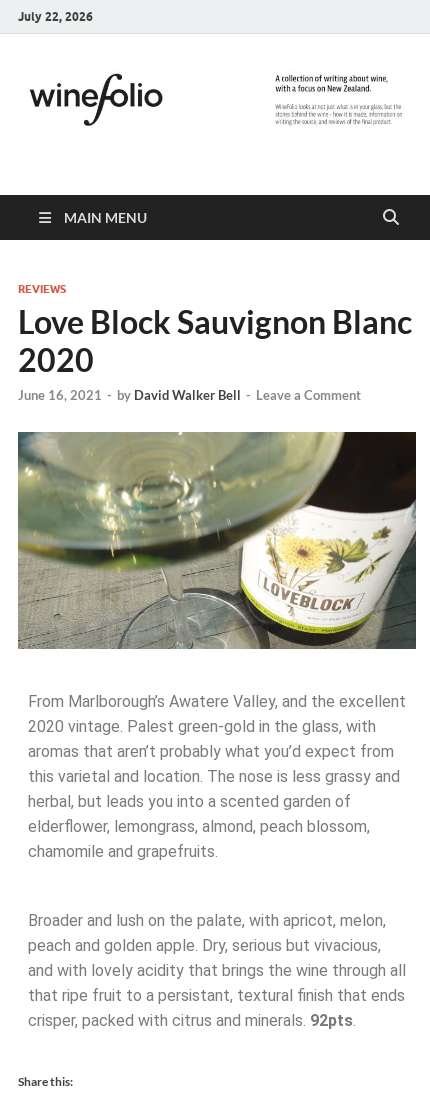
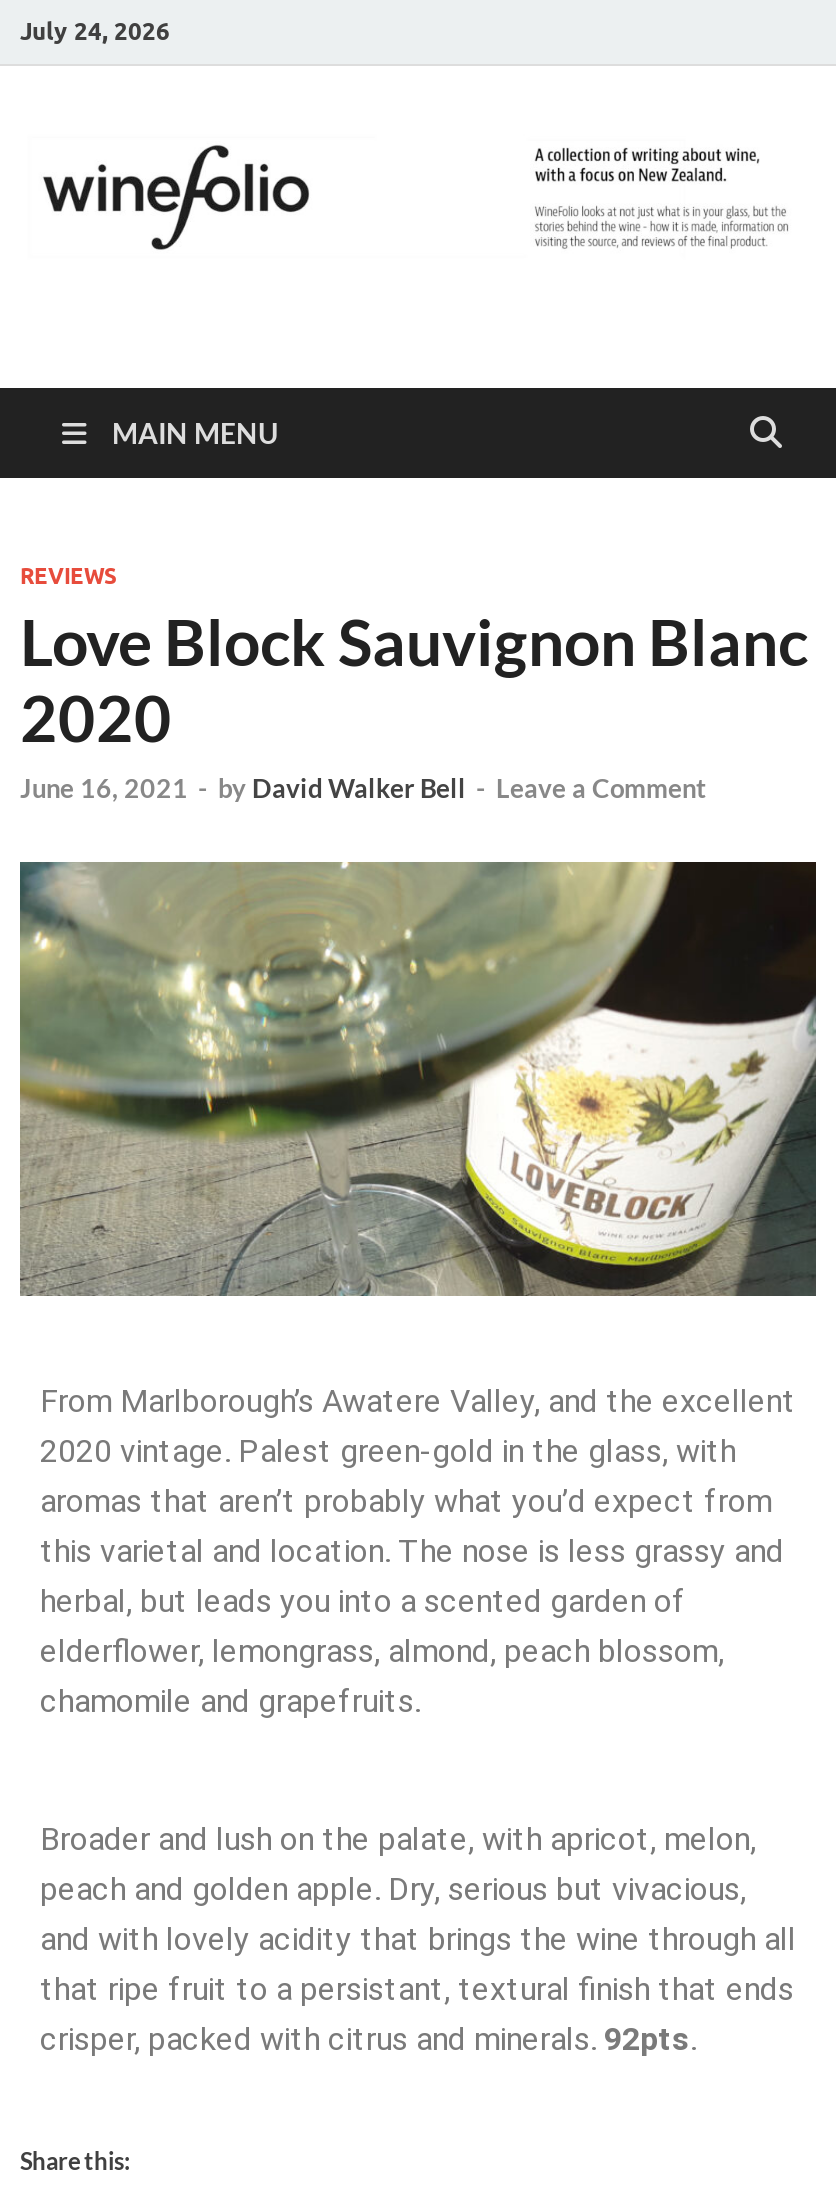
- July 22, 2026
+ July 24, 2026
